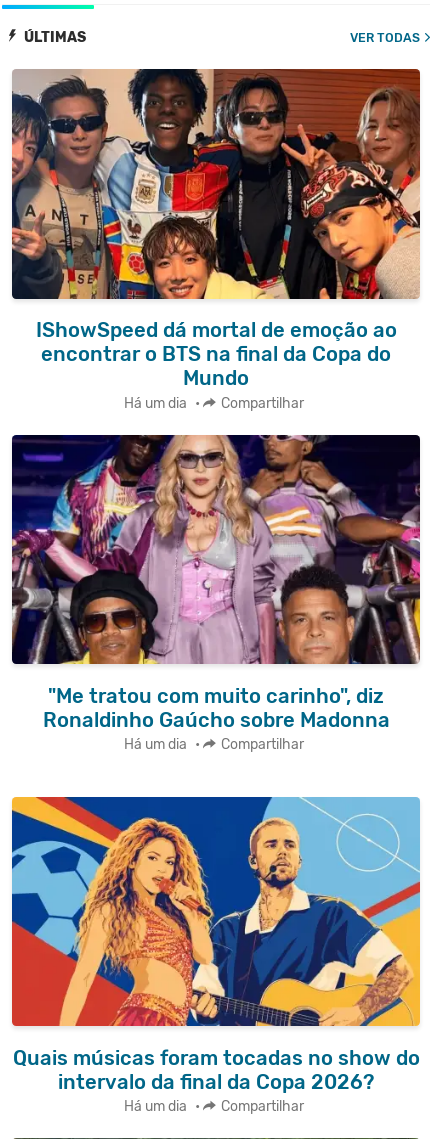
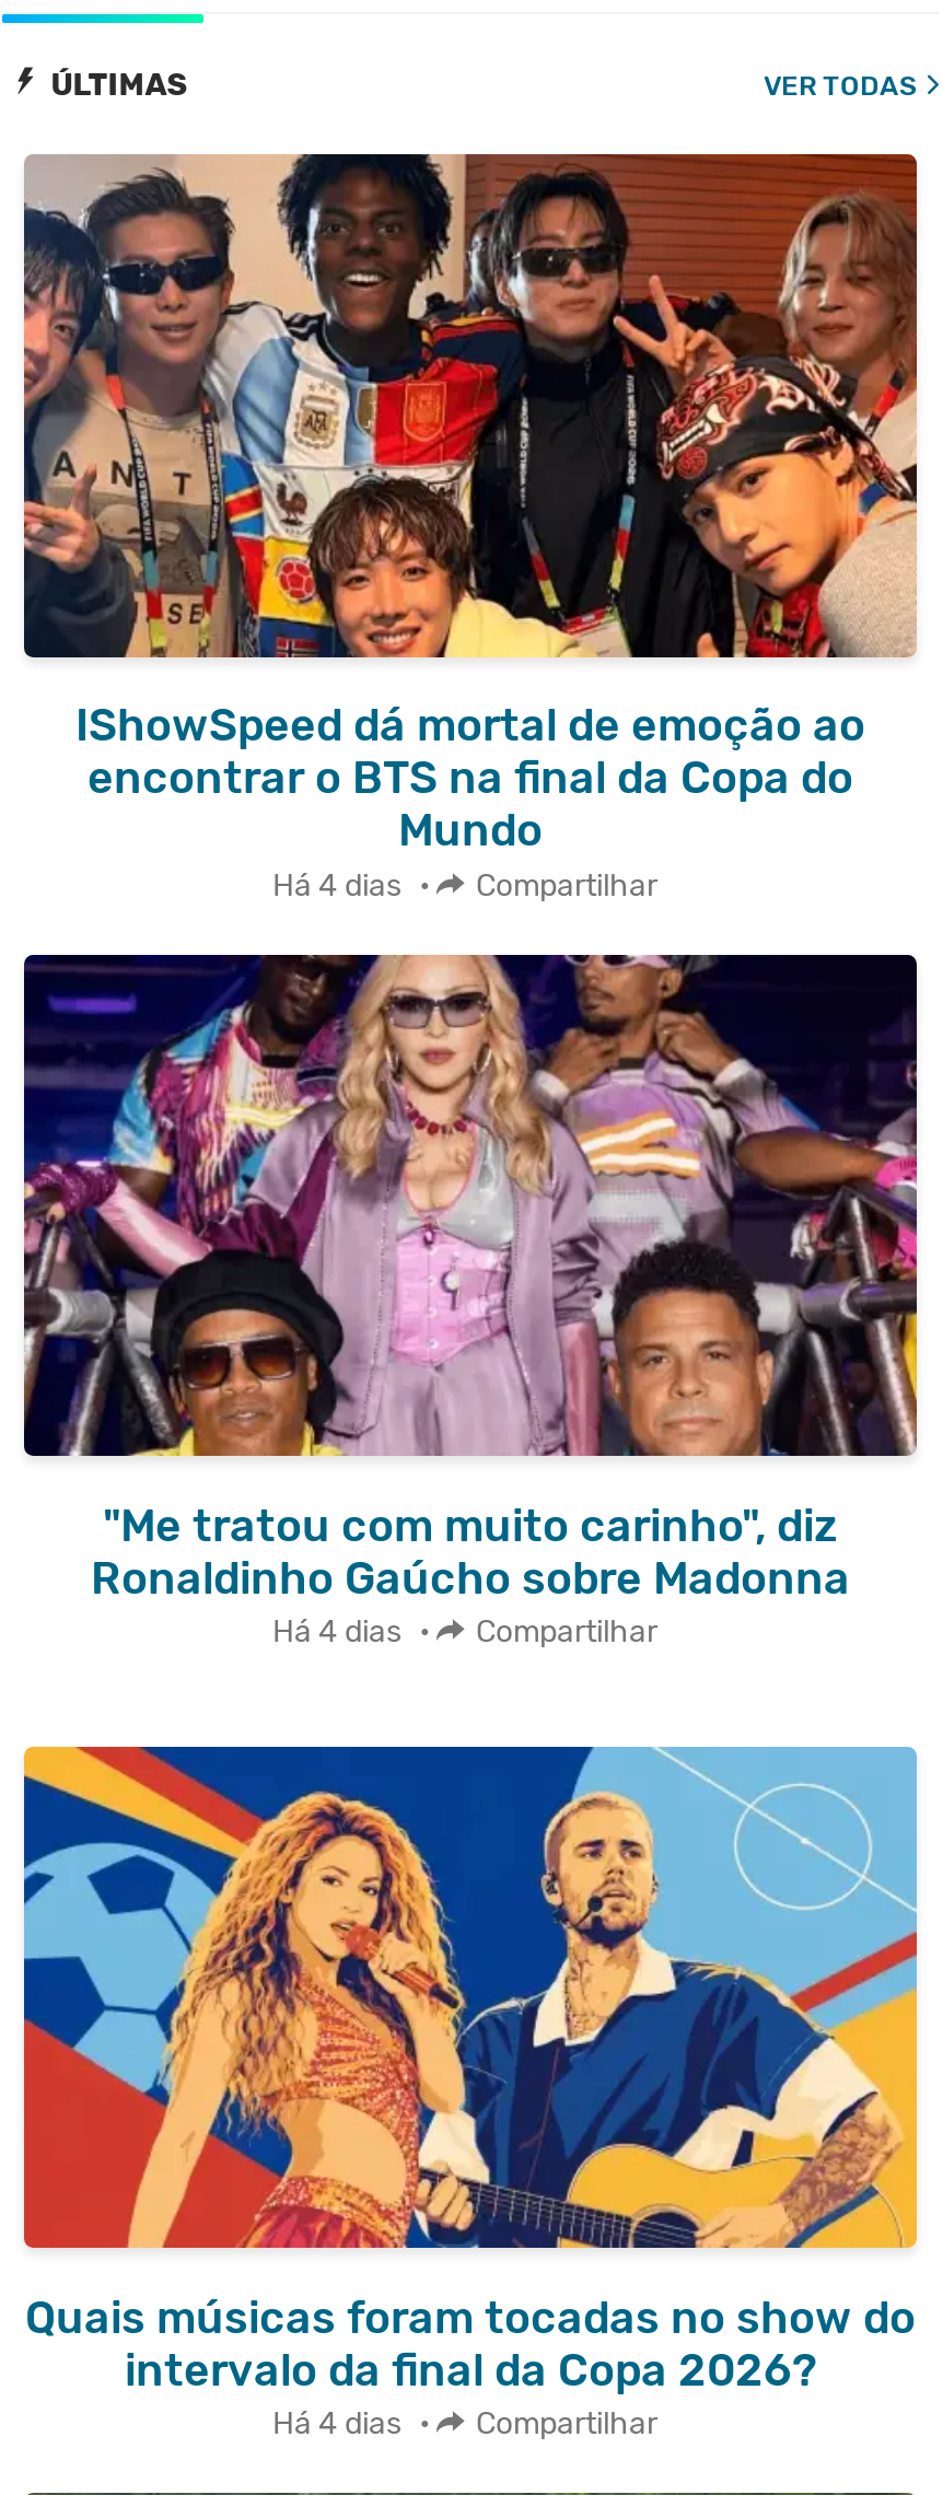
- Há um dia •
+ Há 4 dias •

- Há um dia •
+ Há 4 dias •

- Há um dia •
+ Há 4 dias •
